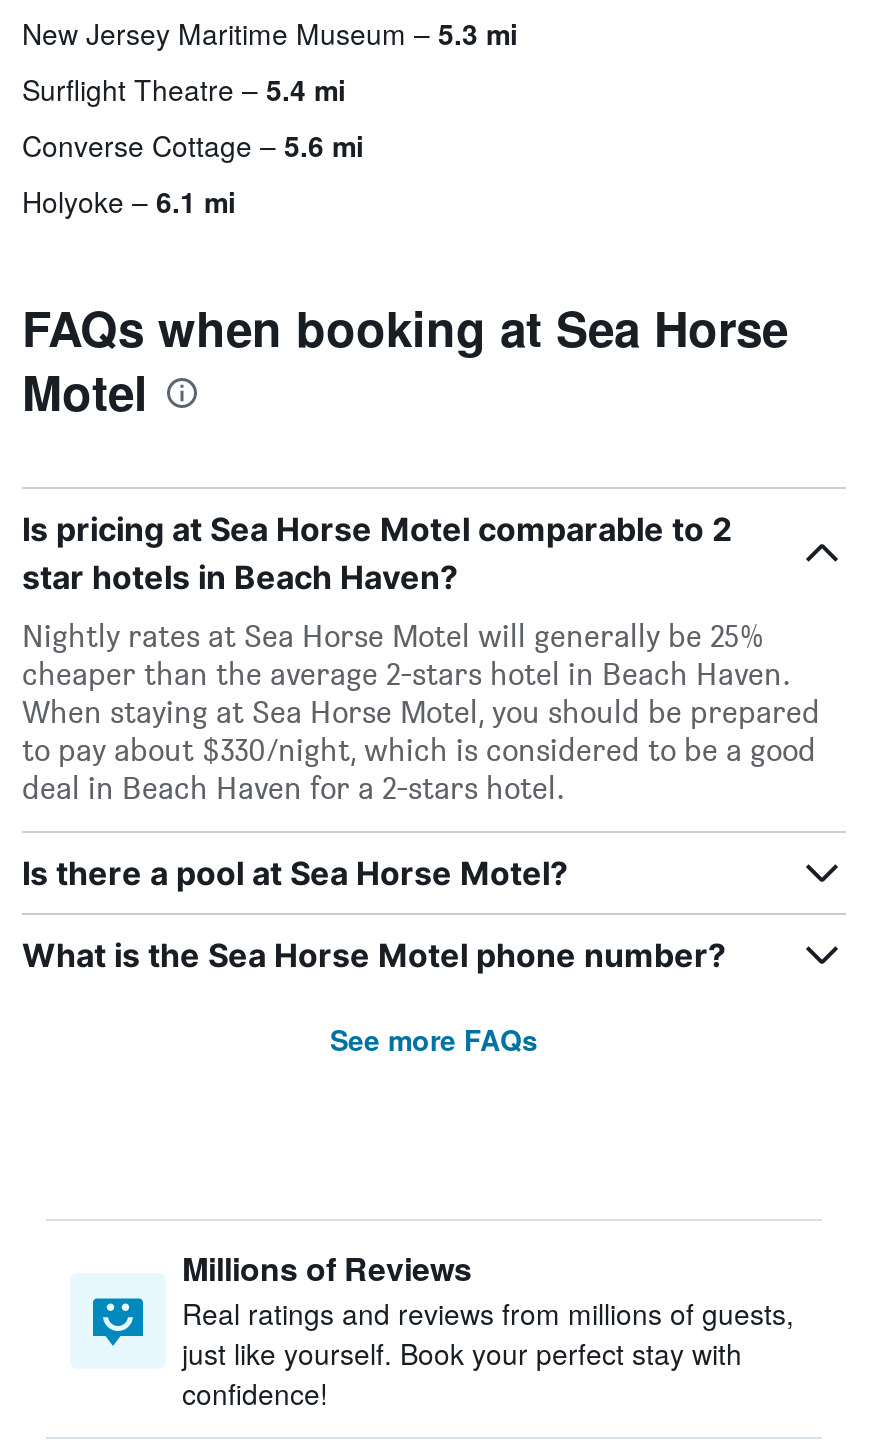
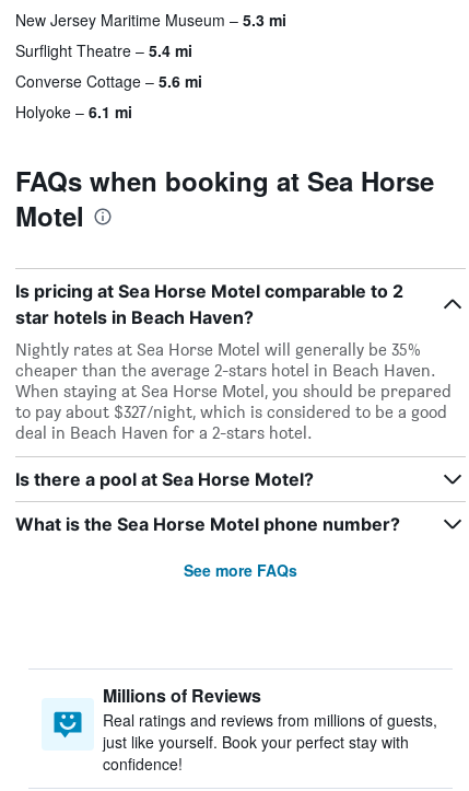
- Nightly rates at Sea Horse Motel will generally be 25%
+ Nightly rates at Sea Horse Motel will generally be 35%

- to pay about $330/night, which is considered to be a good
+ to pay about $327/night, which is considered to be a good
